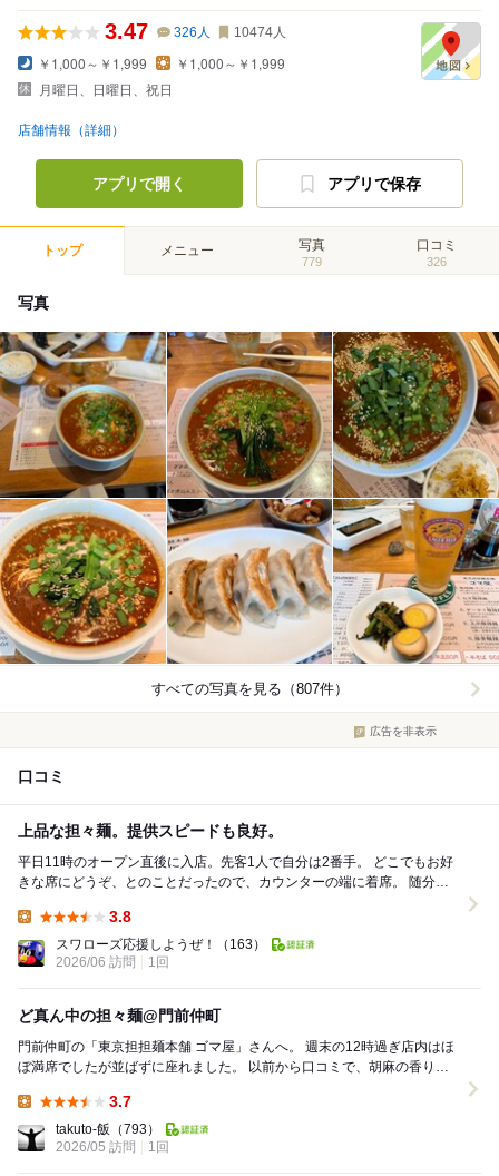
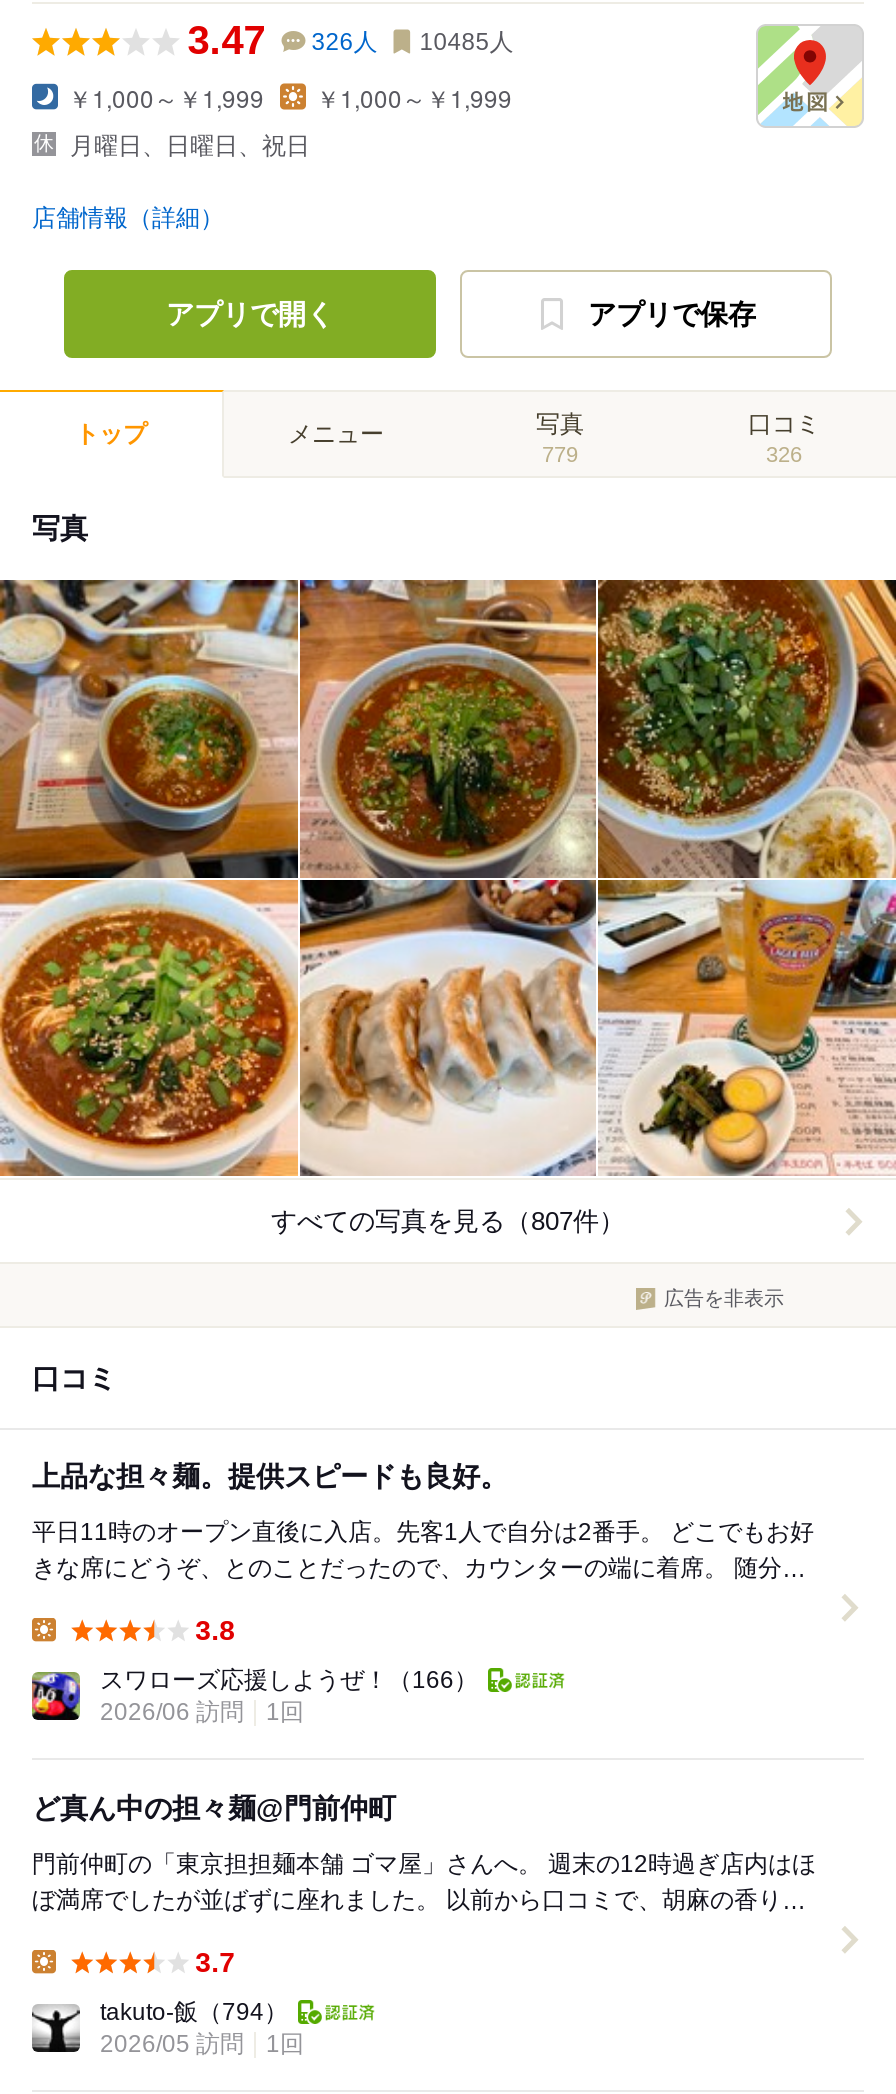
- 3.47 326人 10474人
+ 3.47 326人 10485人

- スワローズ応援しようぜ！（163）
+ スワローズ応援しようぜ！（166）

- takuto-飯（793）
+ takuto-飯（794）
